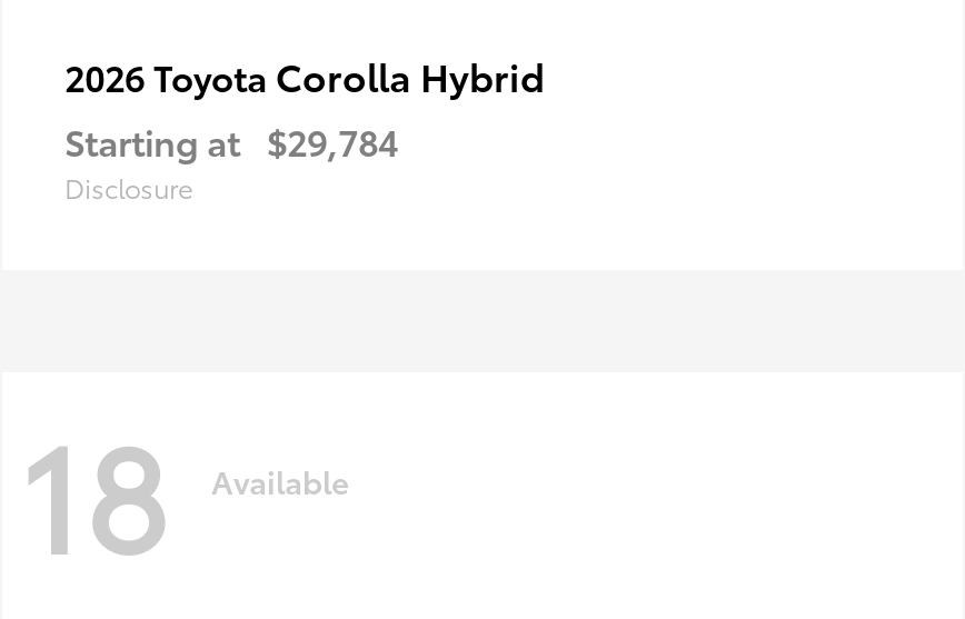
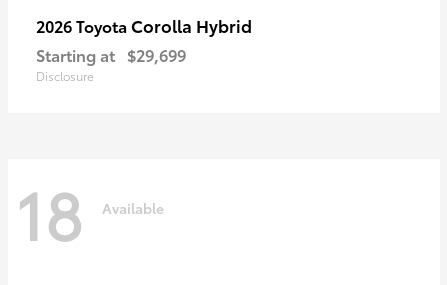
- Starting at $29,784
+ Starting at $29,699
